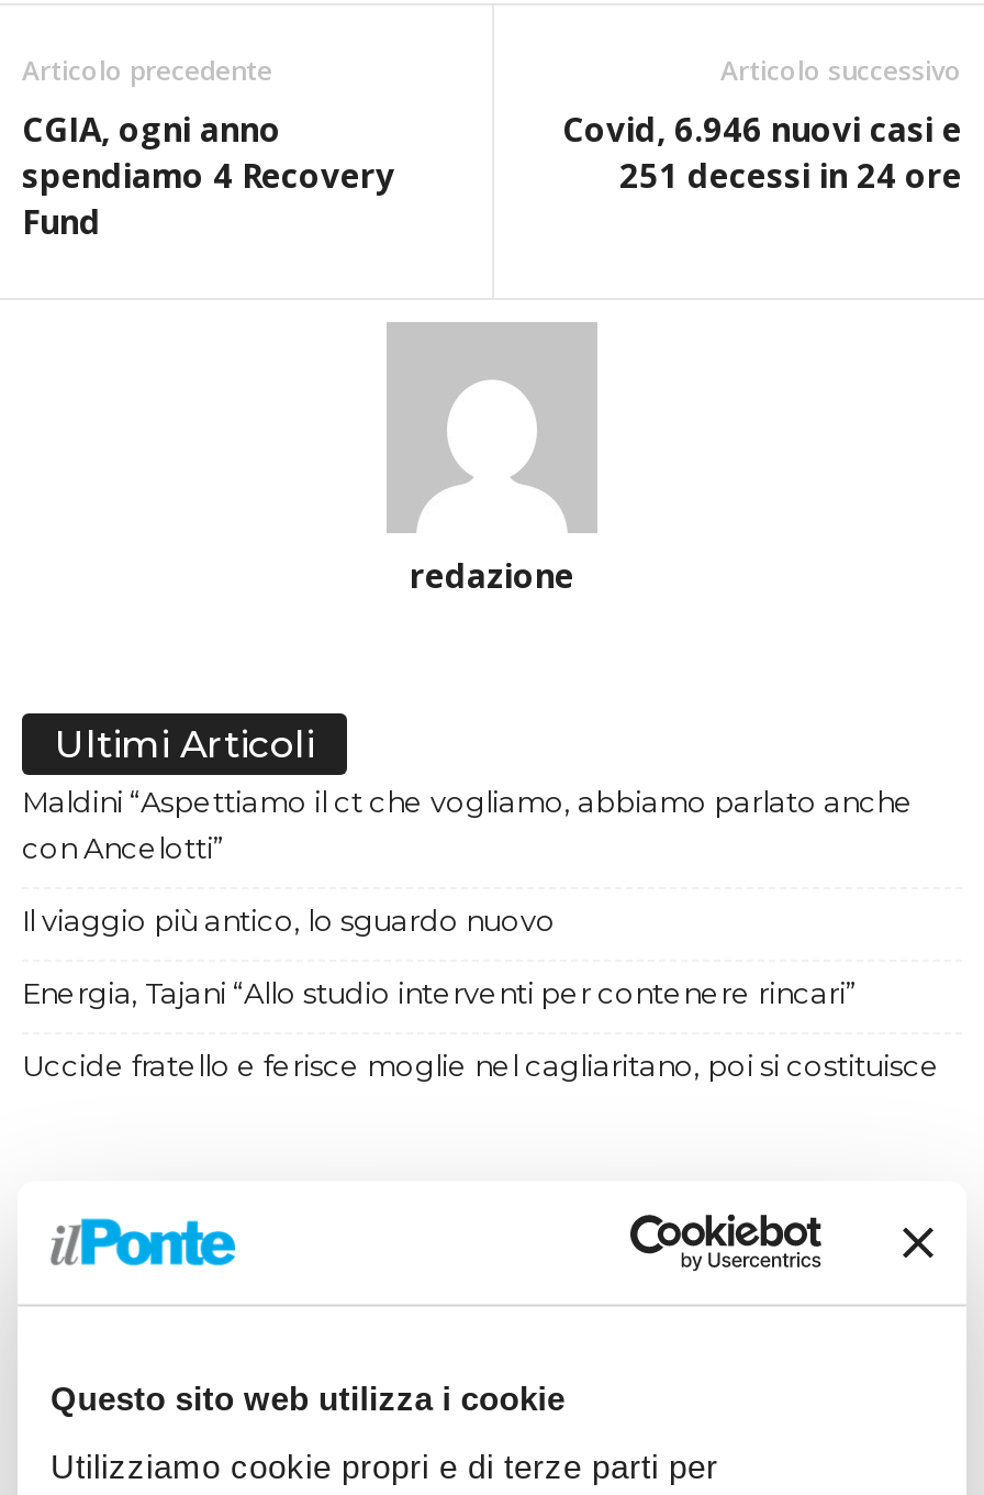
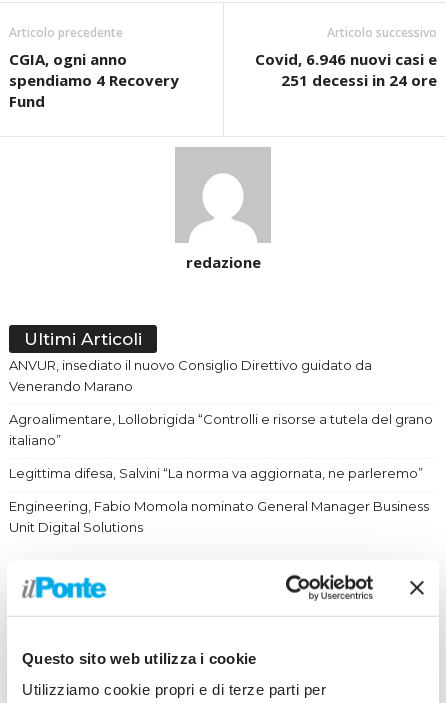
- Maldini “Aspettiamo il ct che vogliamo, abbiamo parlato anche
- con Ancelotti”
+ ANVUR, insediato il nuovo Consiglio Direttivo guidato da
+ Venerando Marano

- Il viaggio più antico, lo sguardo nuovo
+ Agroalimentare, Lollobrigida “Controlli e risorse a tutela del grano
+ italiano”

- Energia, Tajani “Allo studio interventi per contenere rincari”
+ Legittima difesa, Salvini “La norma va aggiornata, ne parleremo”

- Uccide fratello e ferisce moglie nel cagliaritano, poi si costituisce
+ Engineering, Fabio Momola nominato General Manager Business
+ Unit Digital Solutions
